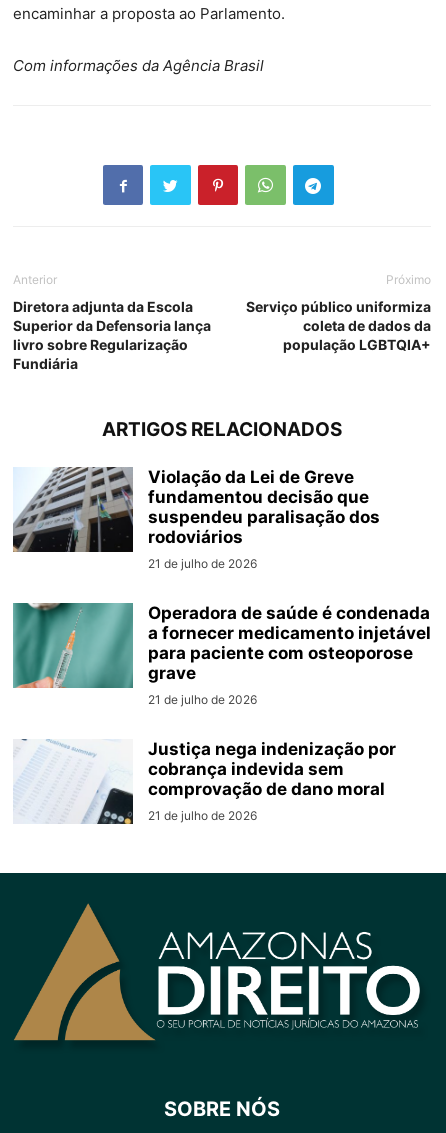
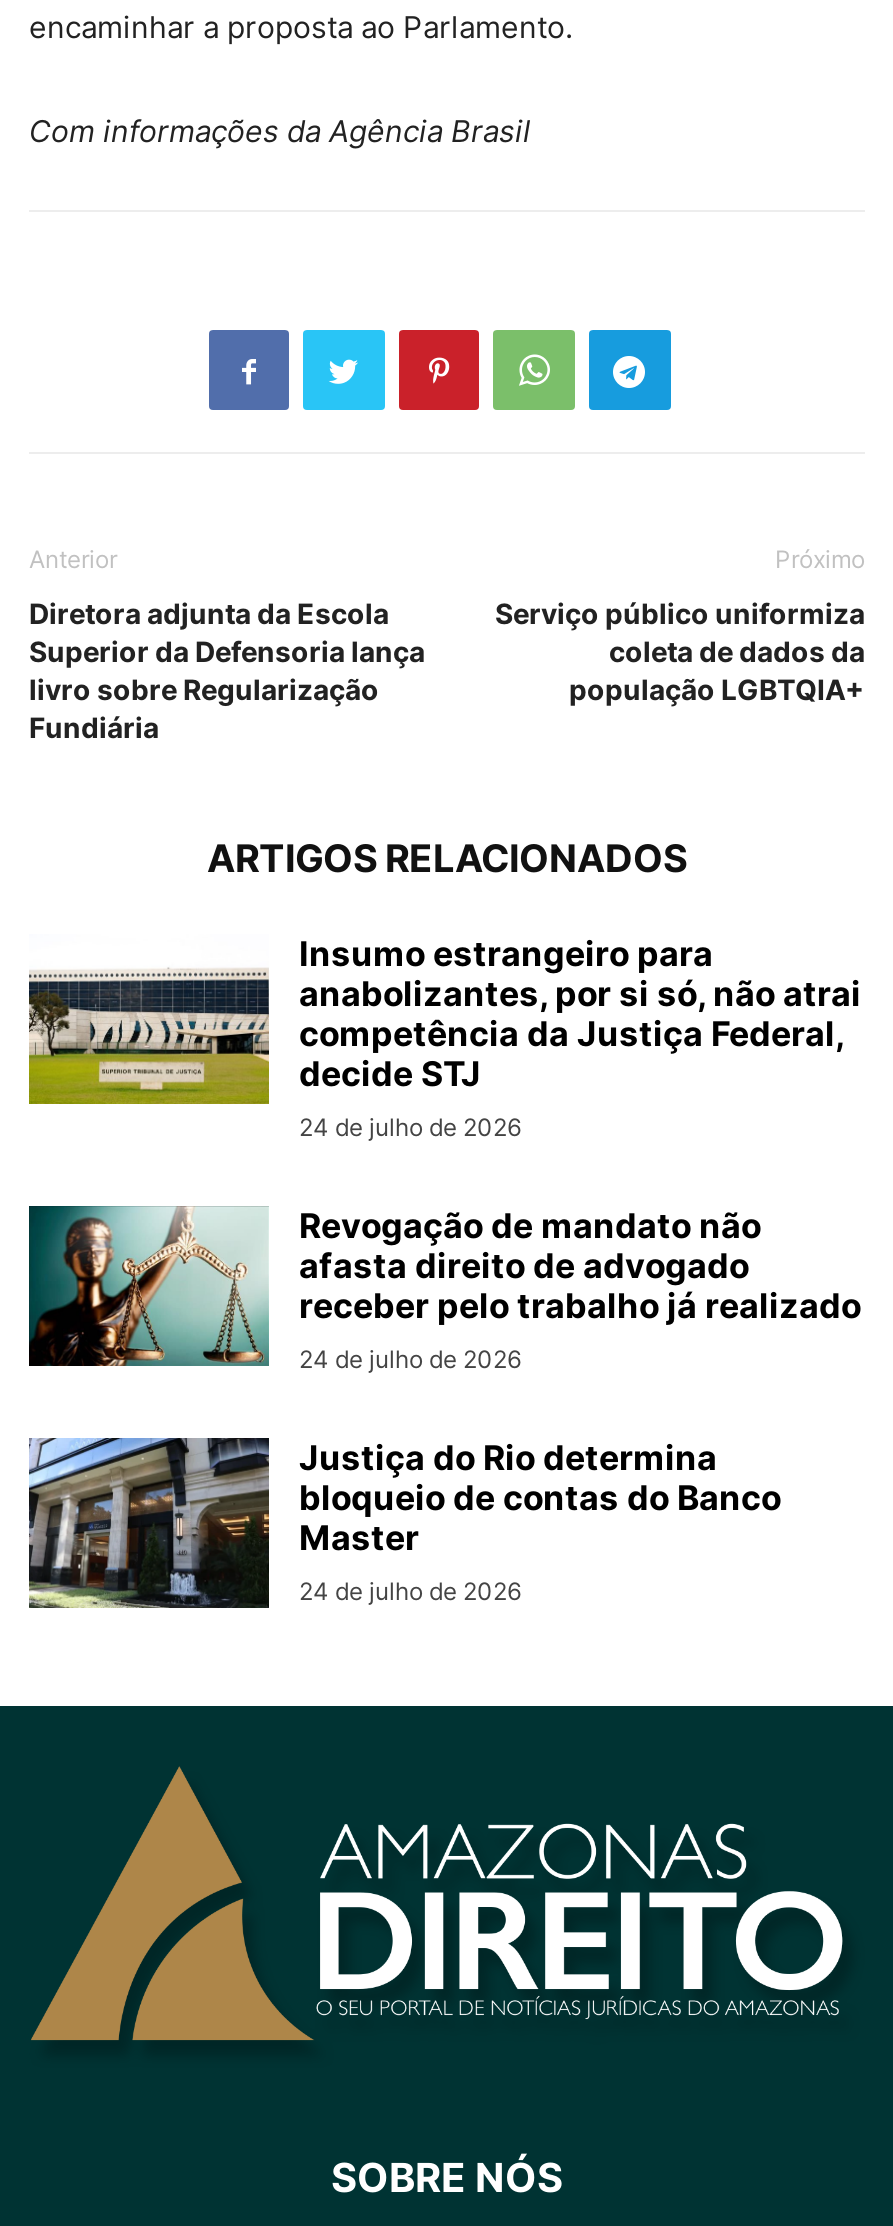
- [image]
- Violação da Lei de Greve
- fundamentou decisão que
- suspendeu paralisação dos
- rodoviários
- 21 de julho de 2026
+ [image]
+ Insumo estrangeiro para
+ anabolizantes, por si só, não atrai
+ competência da Justiça Federal,
+ decide STJ
+ 24 de julho de 2026

- [image]
- Operadora de saúde é condenada
- a fornecer medicamento injetável
- para paciente com osteoporose
- grave
- 21 de julho de 2026
+ [image]
+ Revogação de mandato não
+ afasta direito de advogado
+ receber pelo trabalho já realizado
+ 24 de julho de 2026

- [image]
- Justiça nega indenização por
- cobrança indevida sem
- comprovação de dano moral
- 21 de julho de 2026
+ [image]
+ Justiça do Rio determina
+ bloqueio de contas do Banco
+ Master
+ 24 de julho de 2026
